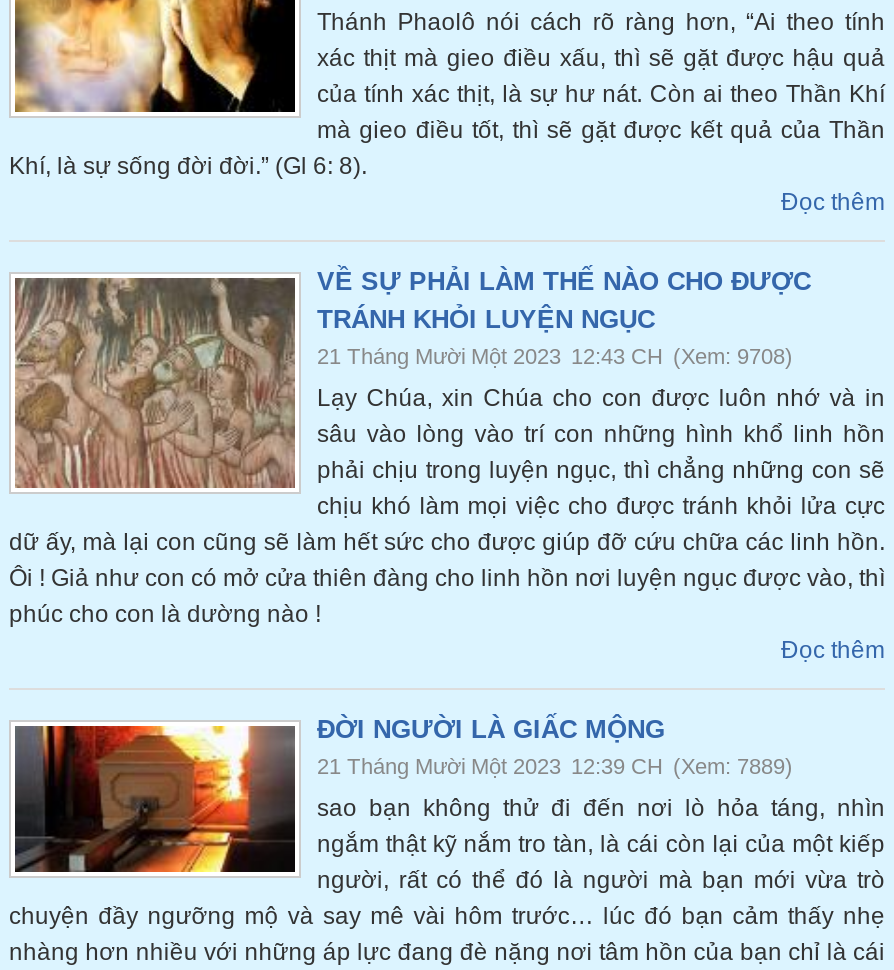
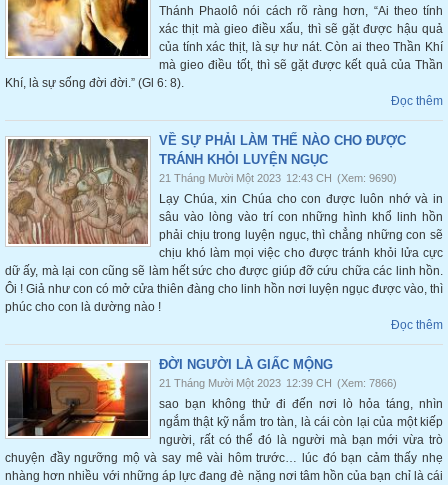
- 21 Tháng Mười Một 2023 12:43 CH (Xem: 9708)
+ 21 Tháng Mười Một 2023 12:43 CH (Xem: 9690)

- 21 Tháng Mười Một 2023 12:39 CH (Xem: 7889)
+ 21 Tháng Mười Một 2023 12:39 CH (Xem: 7866)
